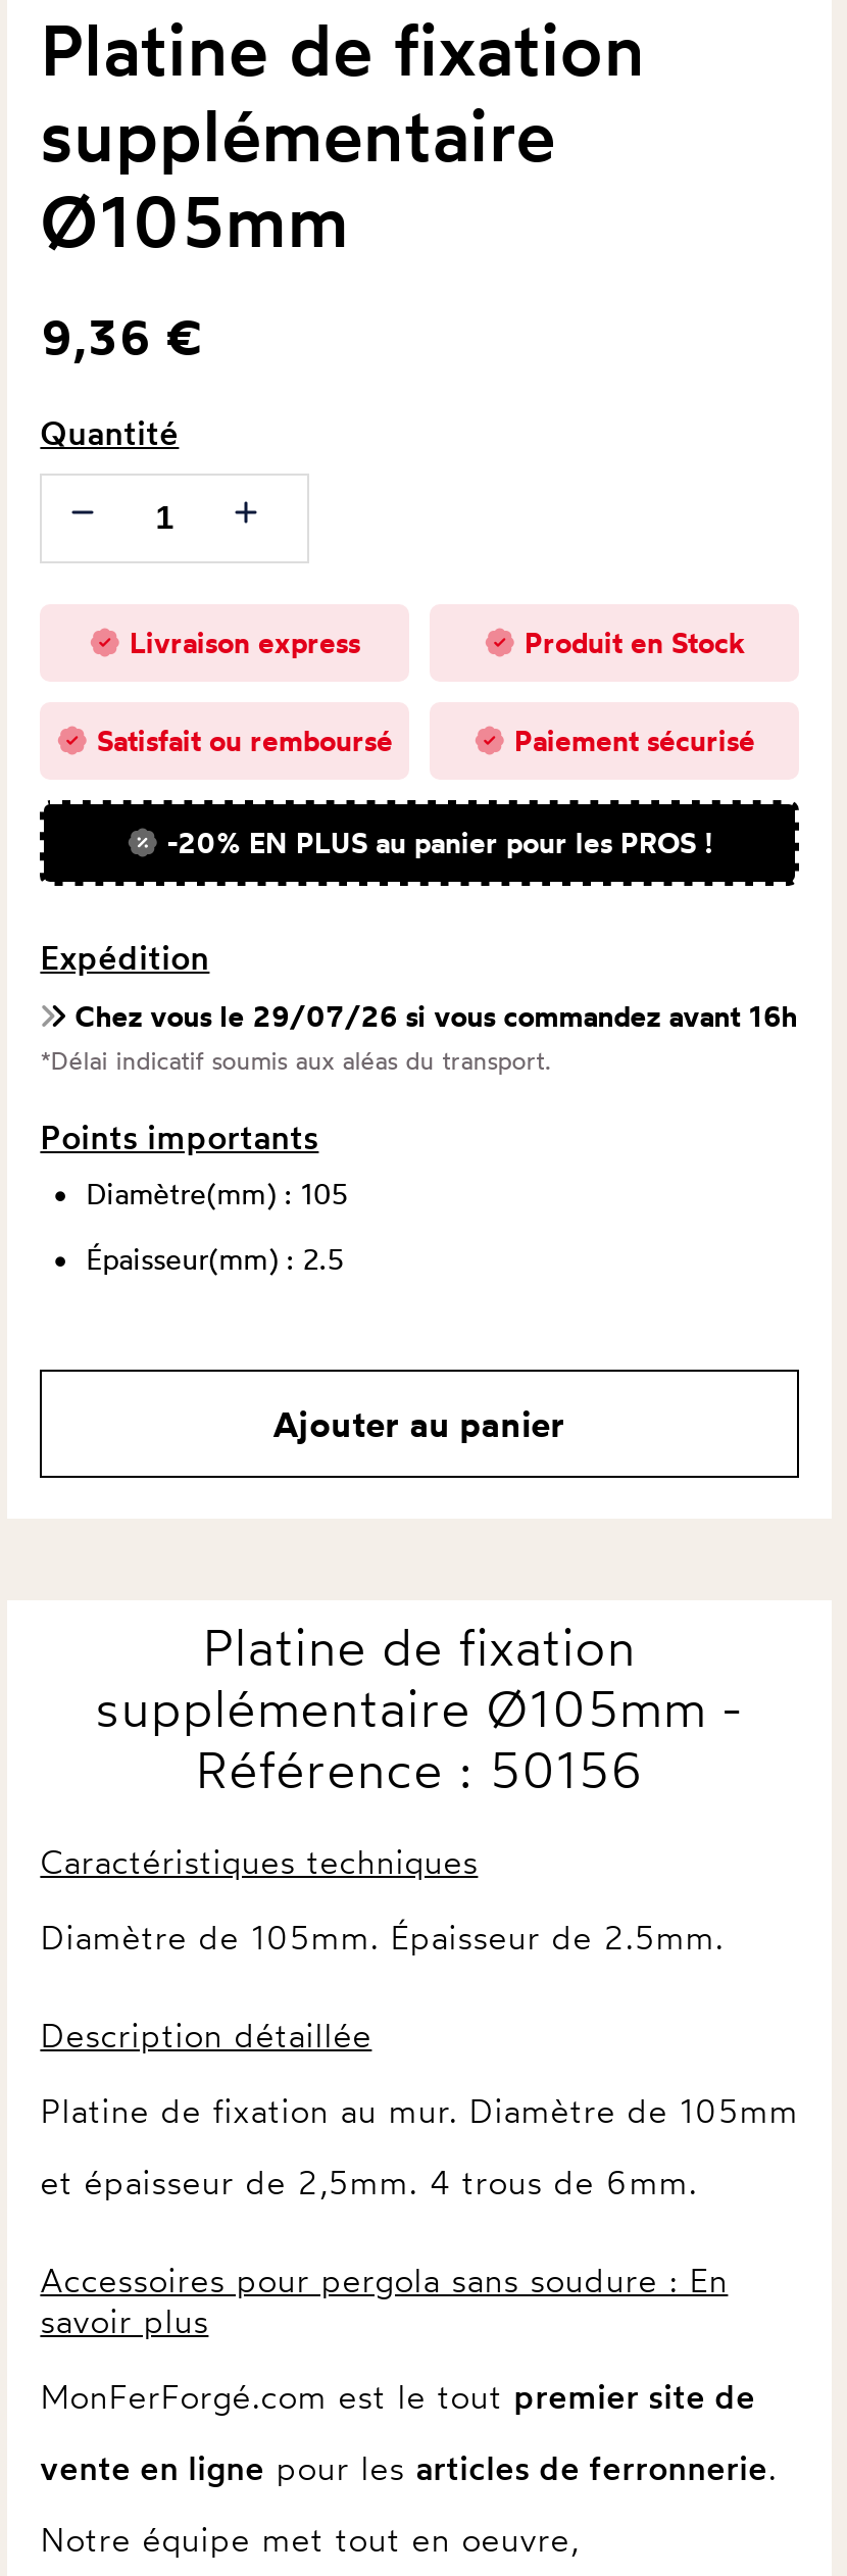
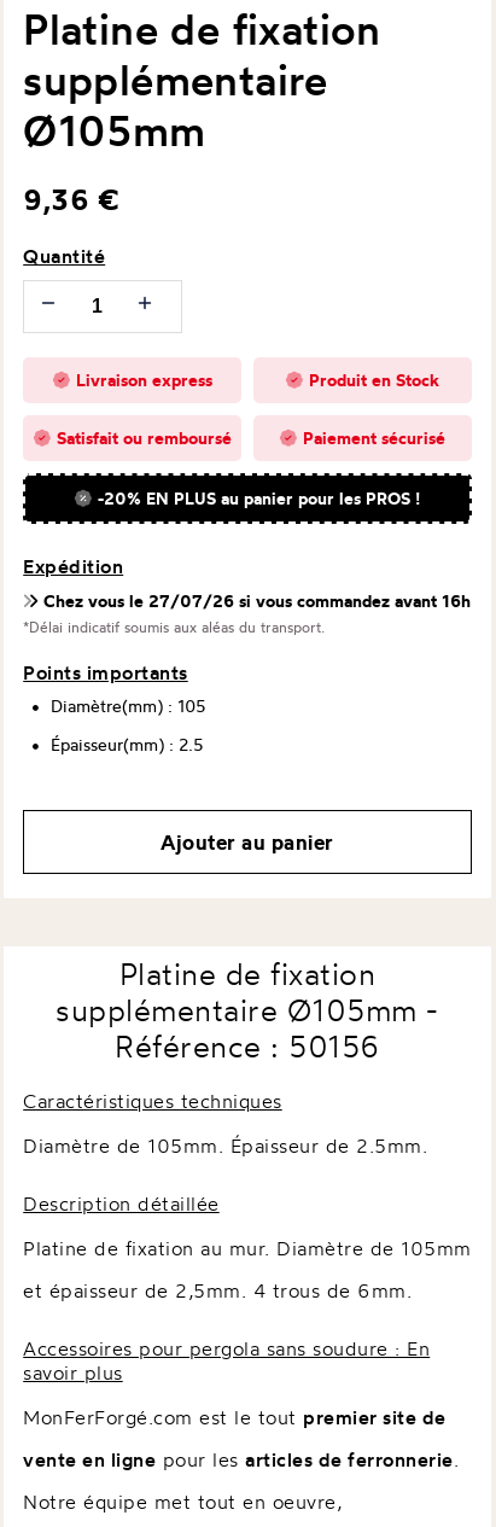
- Chez vous le 29/07/26 si vous commandez avant 16h
+ Chez vous le 27/07/26 si vous commandez avant 16h
